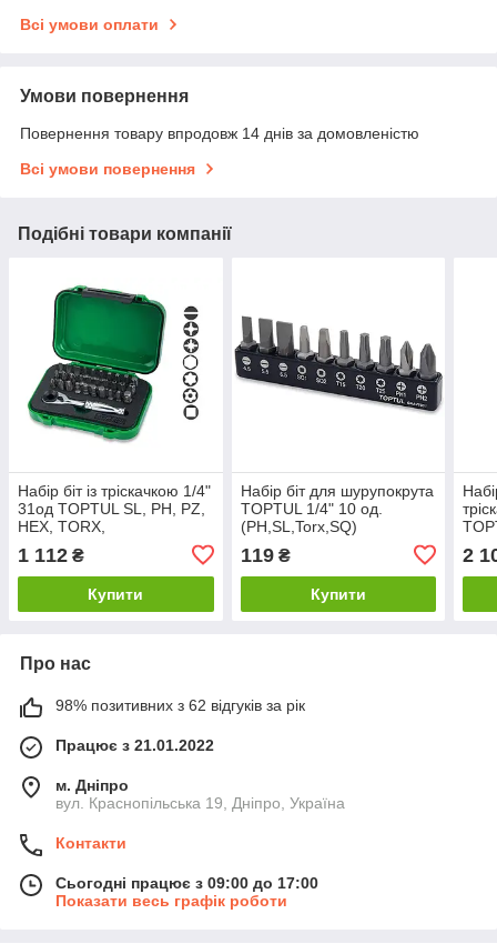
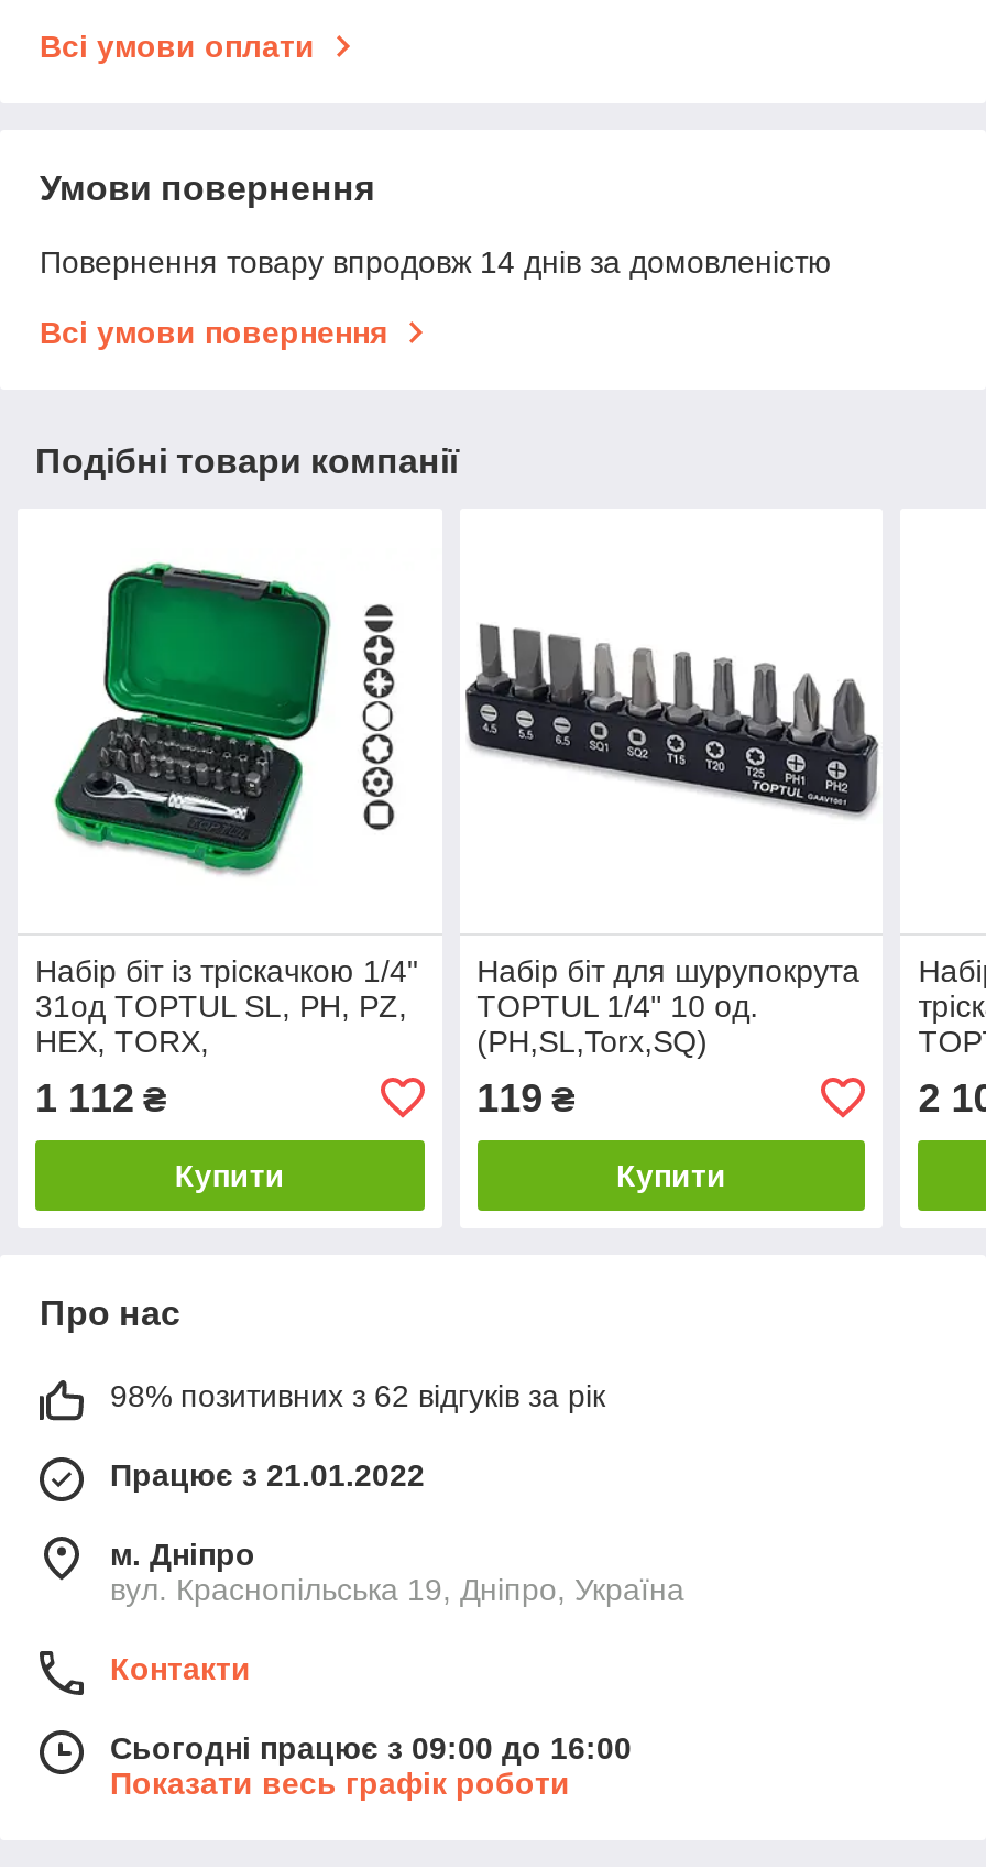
- Сьогодні працює з 09:00 до 17:00
+ Сьогодні працює з 09:00 до 16:00
